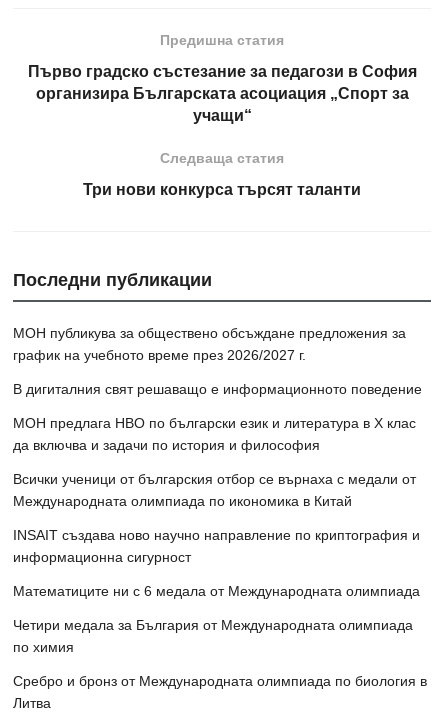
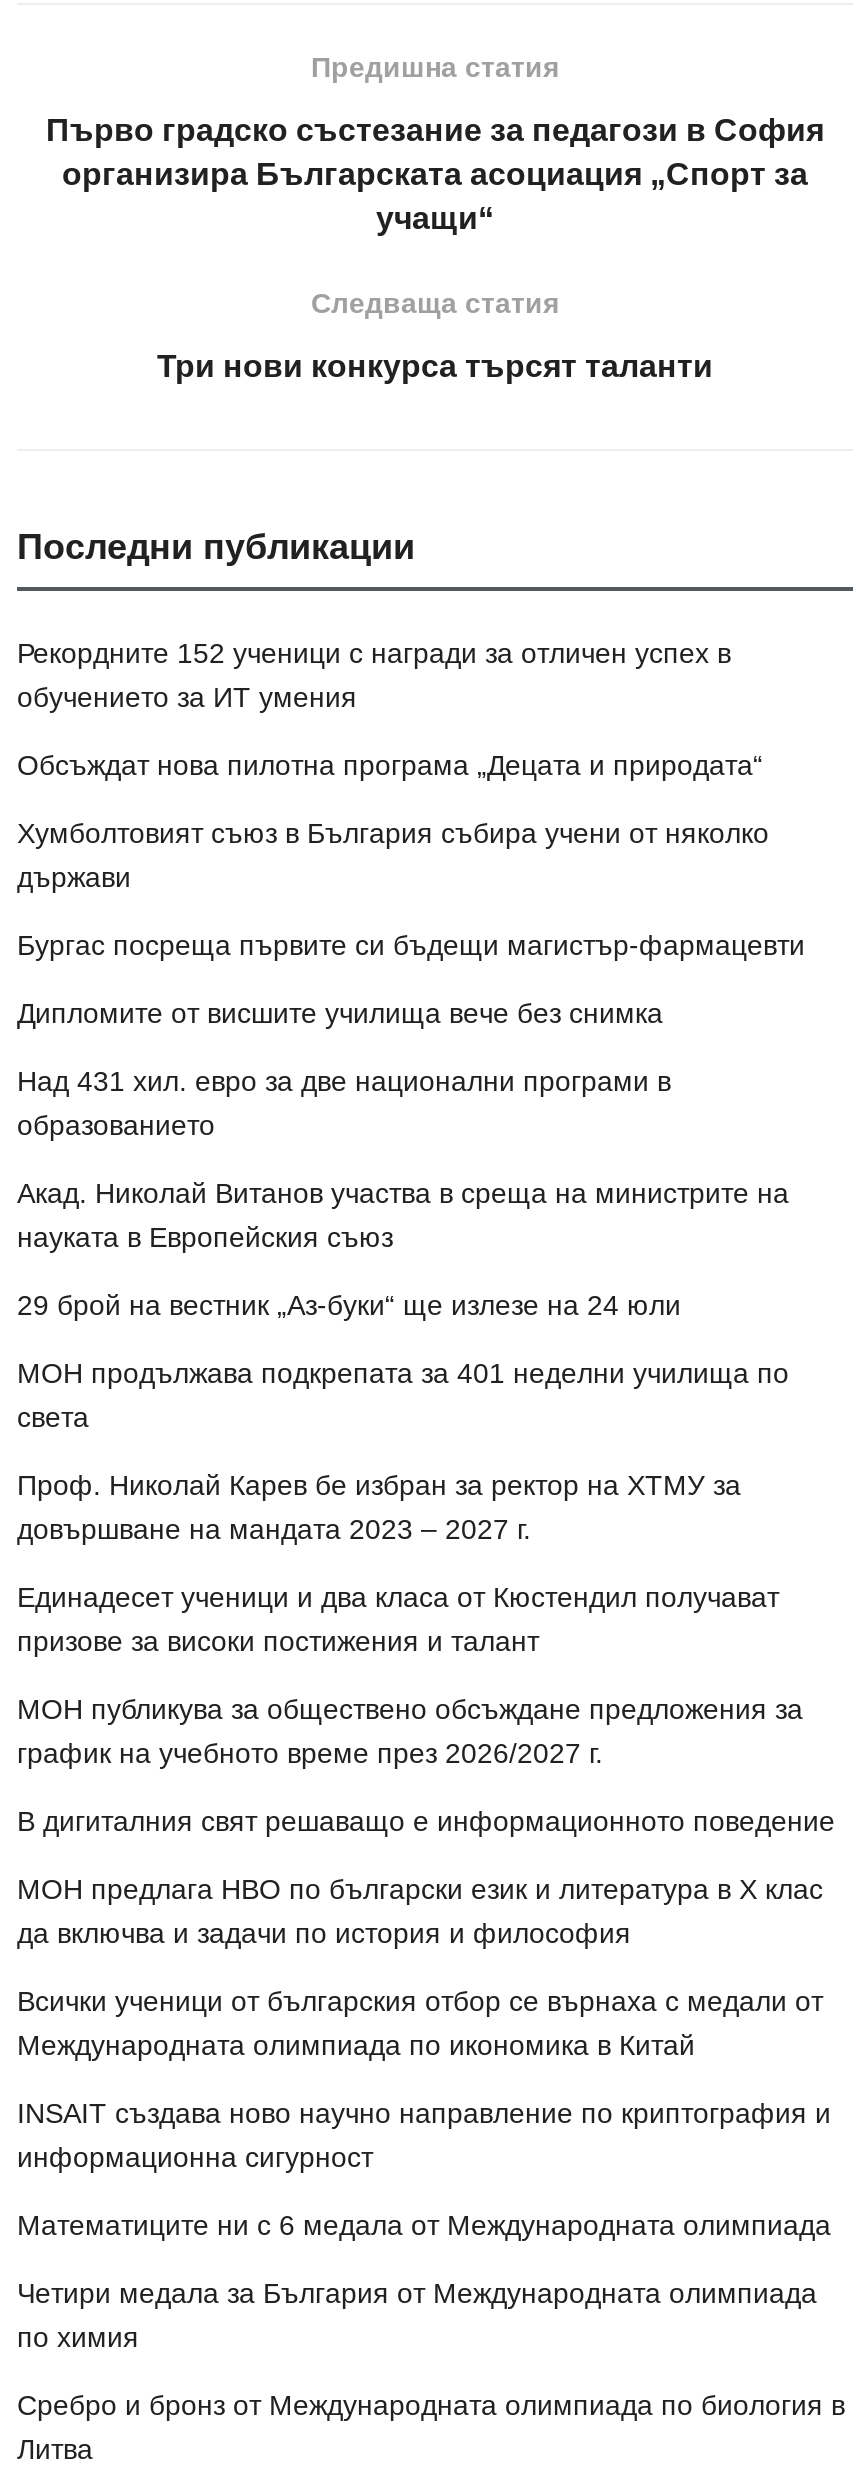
+ Рекордните 152 ученици с награди за отличен успех в
+ обучението за ИТ умения
+ Обсъждат нова пилотна програма „Децата и природата“
+ Хумболтовият съюз в България събира учени от няколко
+ държави
+ Бургас посреща първите си бъдещи магистър-фармацевти
+ Дипломите от висшите училища вече без снимка
+ Над 431 хил. евро за две национални програми в
+ образованието
+ Акад. Николай Витанов участва в среща на министрите на
+ науката в Европейския съюз
+ 29 брой на вестник „Аз-буки“ ще излезе на 24 юли
+ МОН продължава подкрепата за 401 неделни училища по
+ света
+ Проф. Николай Карев бе избран за ректор на ХТМУ за
+ довършване на мандата 2023 – 2027 г.
+ Единадесет ученици и два класа от Кюстендил получават
+ призове за високи постижения и талант
